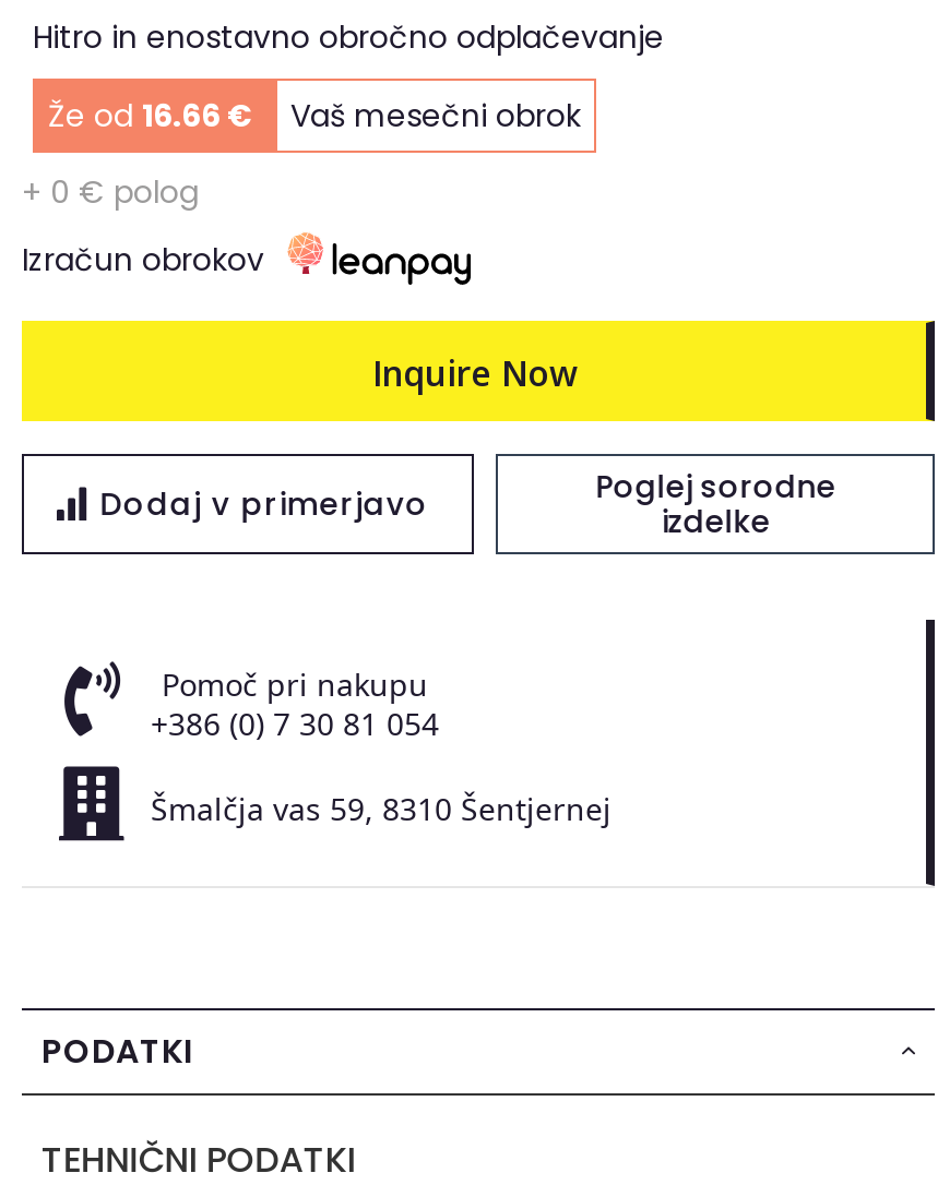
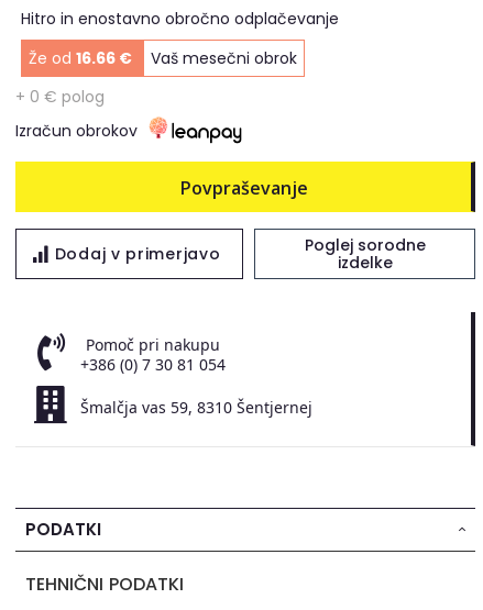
- Inquire Now
+ Povpraševanje
